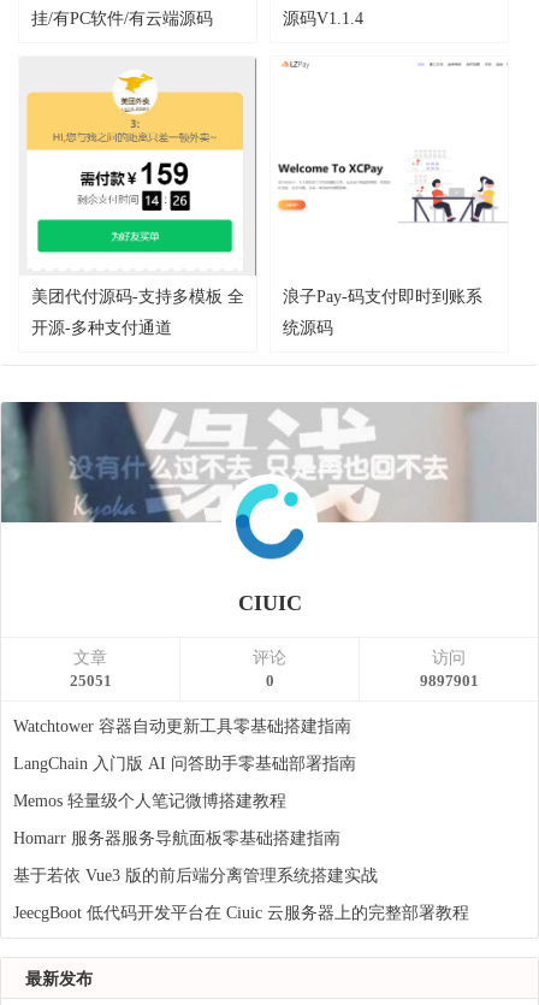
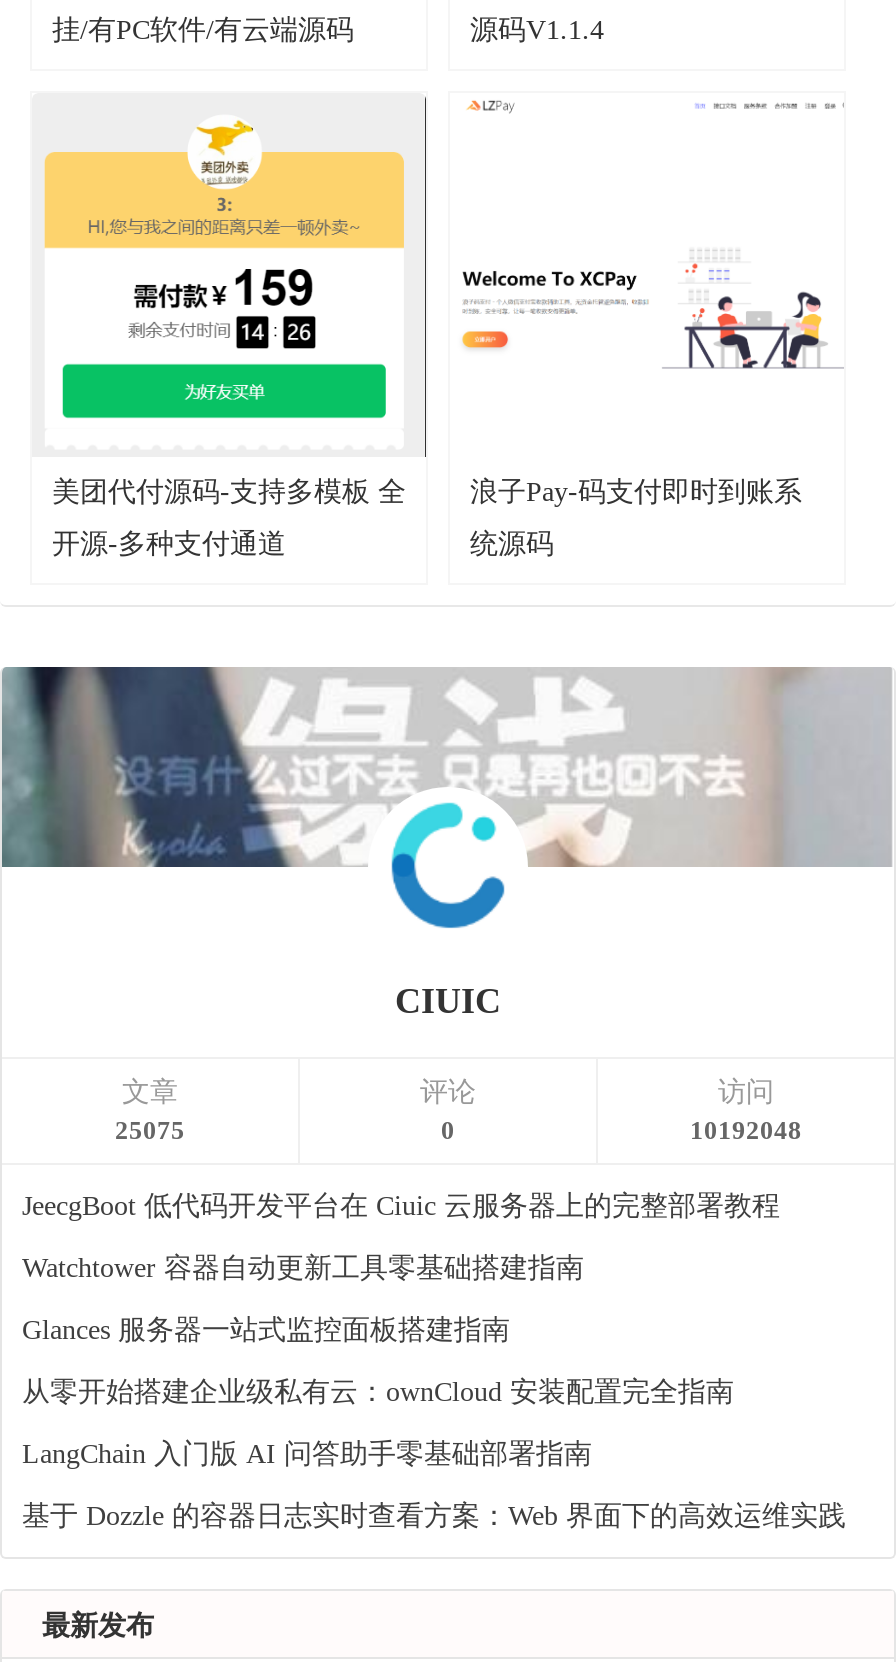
- 25051
+ 25075

- 9897901
+ 10192048

moved down: Watchtower 容器自动更新工具零基础搭建指南

+ Glances 服务器一站式监控面板搭建指南
+ 从零开始搭建企业级私有云：ownCloud 安装配置完全指南

moved down: LangChain 入门版 AI 问答助手零基础部署指南

- Memos 轻量级个人笔记微博搭建教程
- Homarr 服务器服务导航面板零基础搭建指南
- 基于若依 Vue3 版的前后端分离管理系统搭建实战
+ 基于 Dozzle 的容器日志实时查看方案：Web 界面下的高效运维实践

moved up: JeecgBoot 低代码开发平台在 Ciuic 云服务器上的完整部署教程
